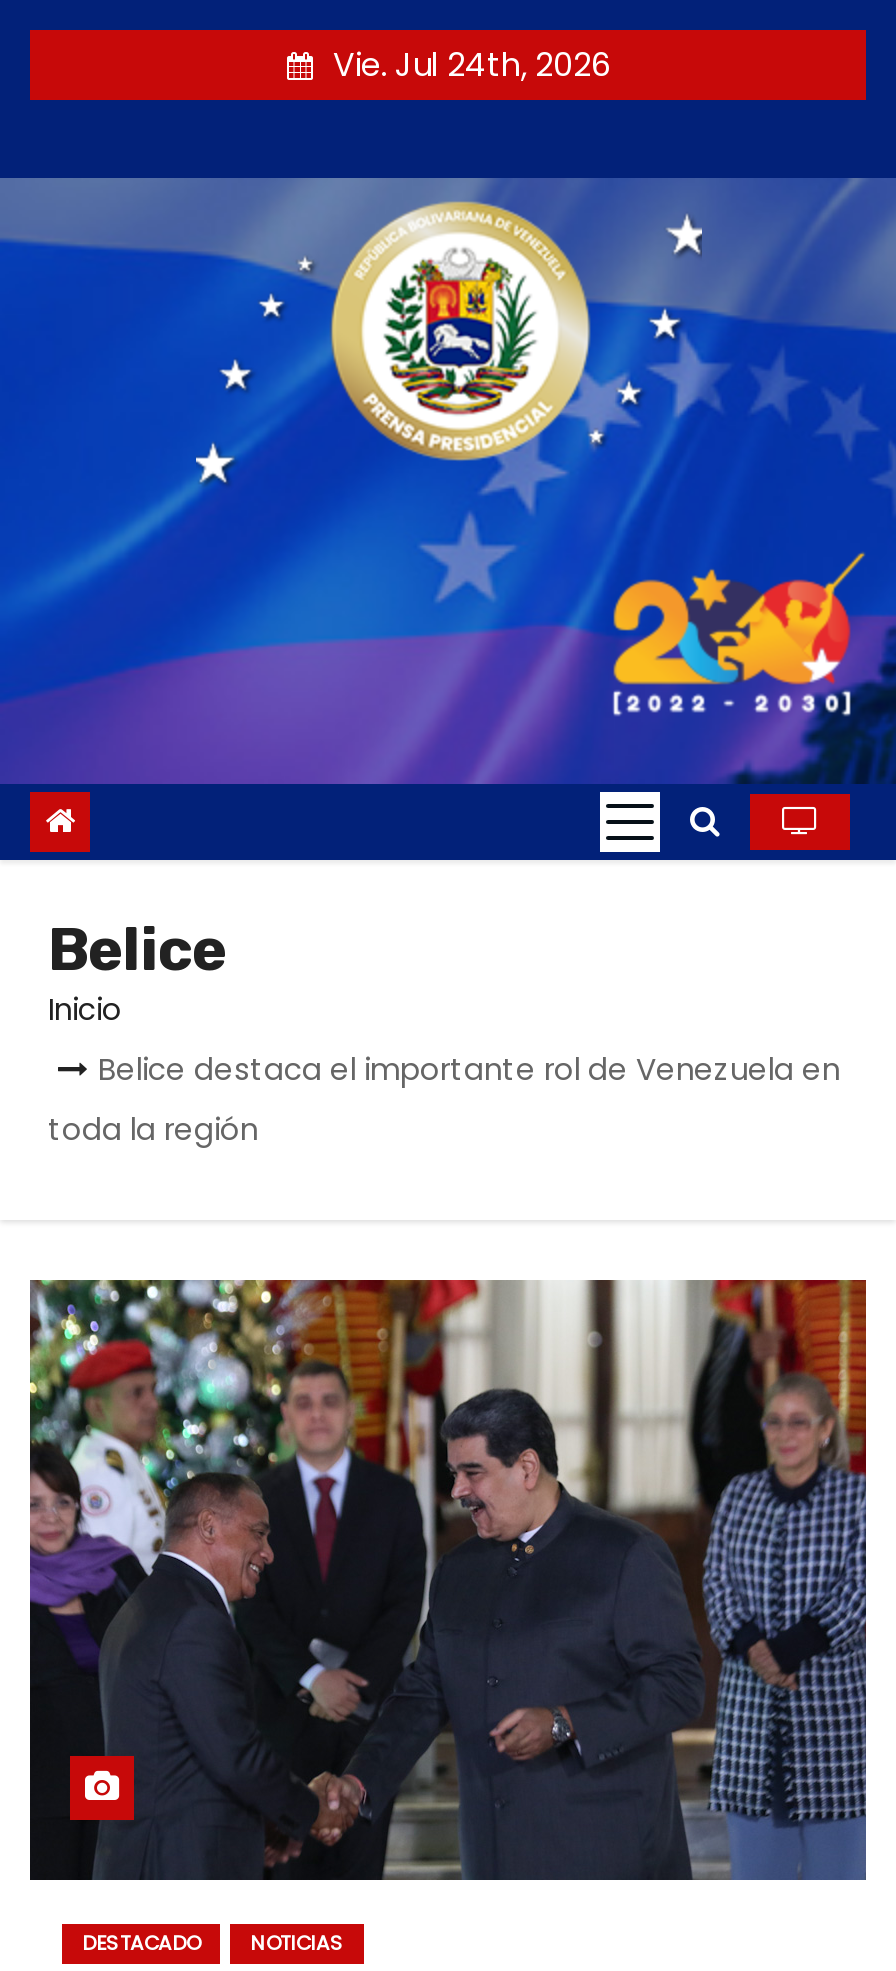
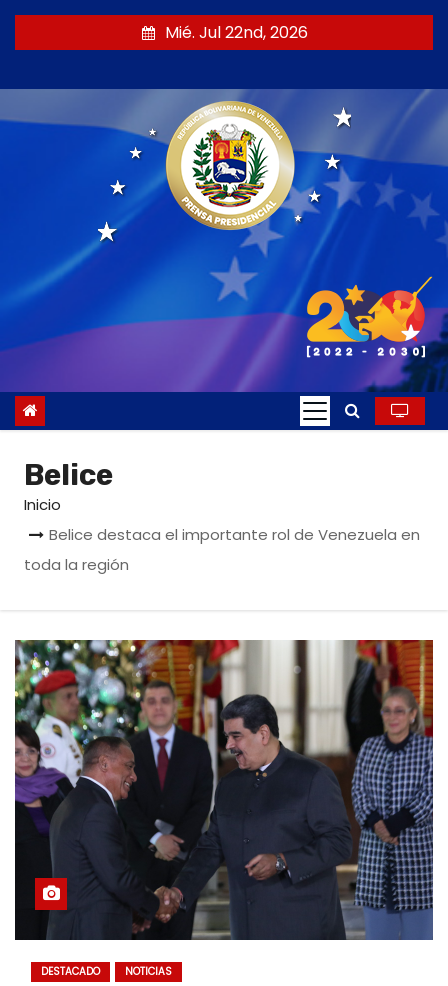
- Vie. Jul 24th, 2026
+ Mié. Jul 22nd, 2026
